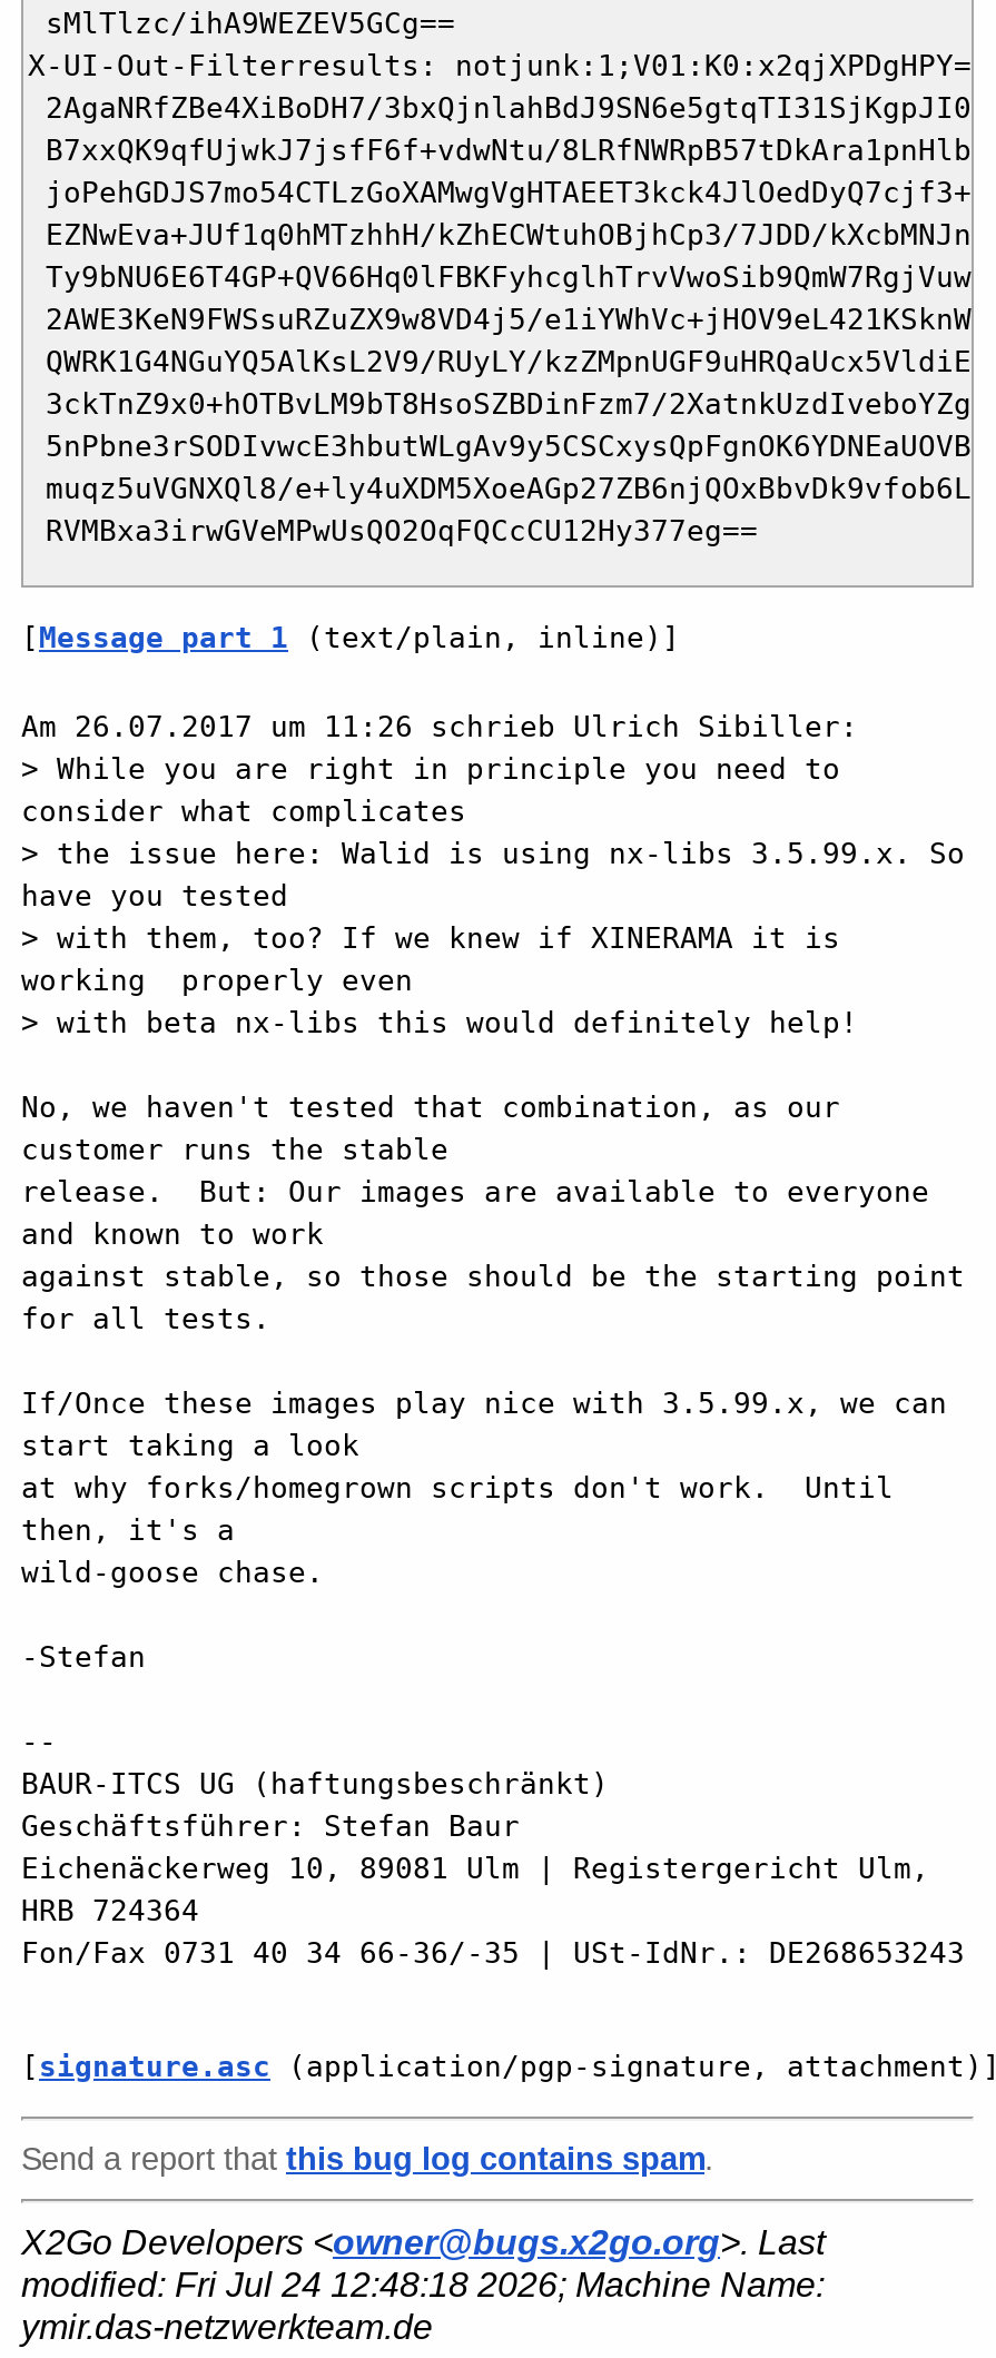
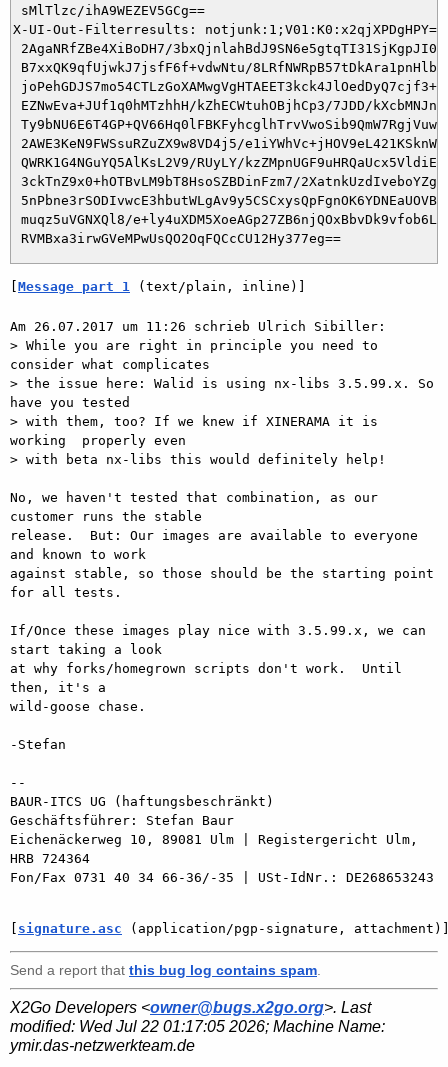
- modified: Fri Jul 24 12:48:18 2026; Machine Name:
+ modified: Wed Jul 22 01:17:05 2026; Machine Name:
